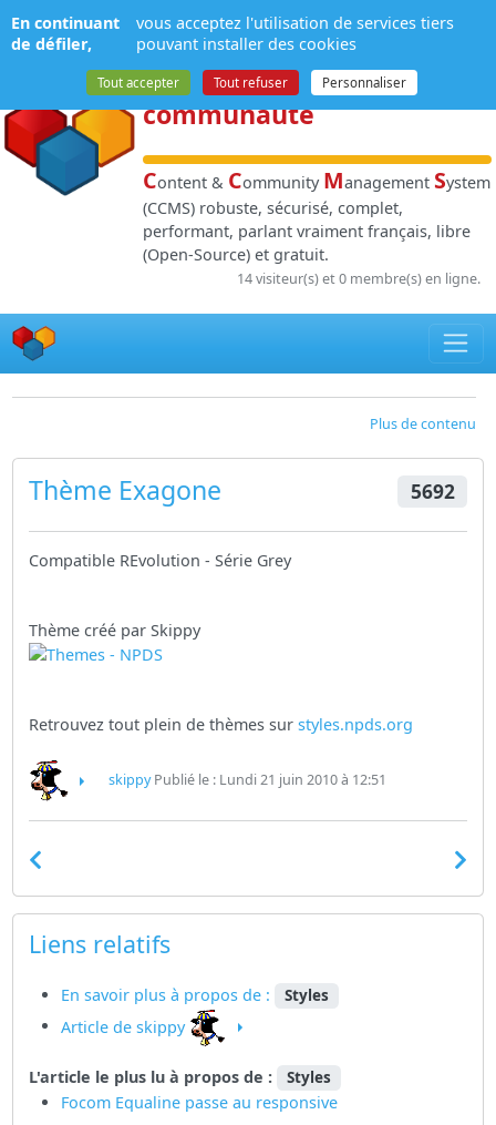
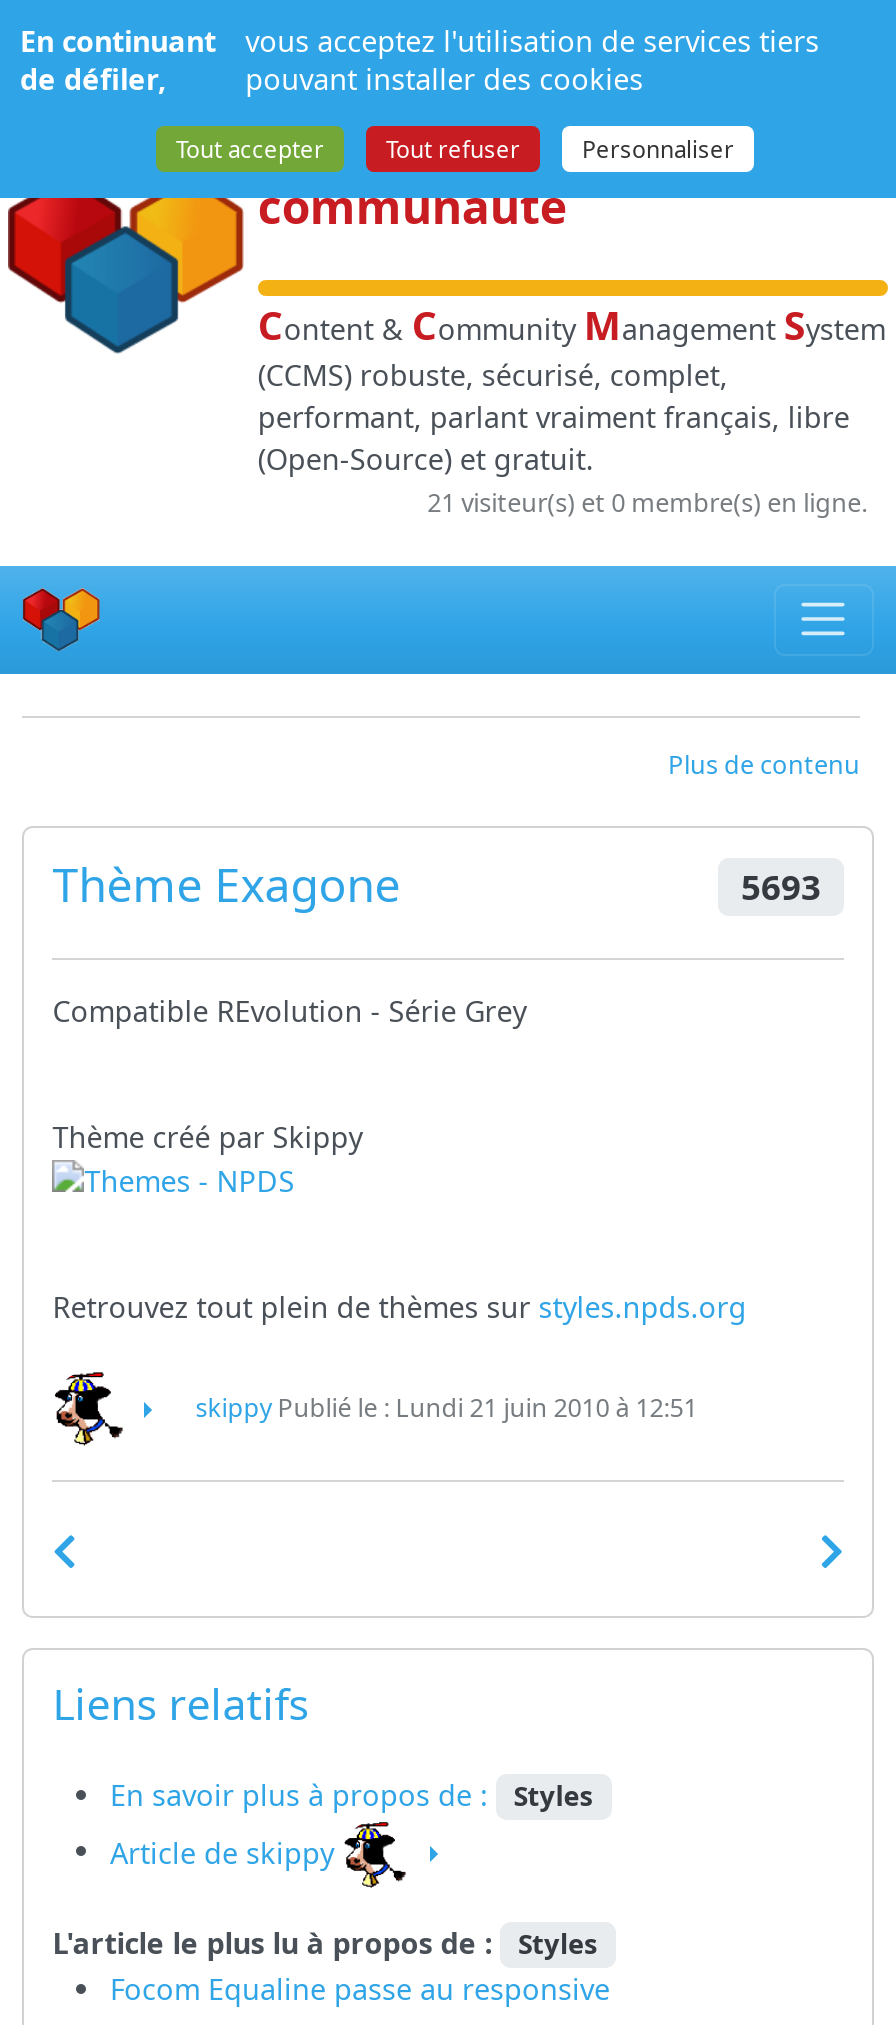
- 14 visiteur(s) et 0 membre(s) en ligne.
+ 21 visiteur(s) et 0 membre(s) en ligne.

- 5692
+ 5693
